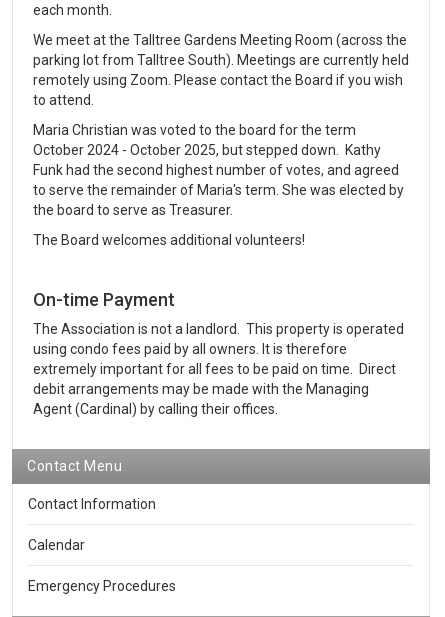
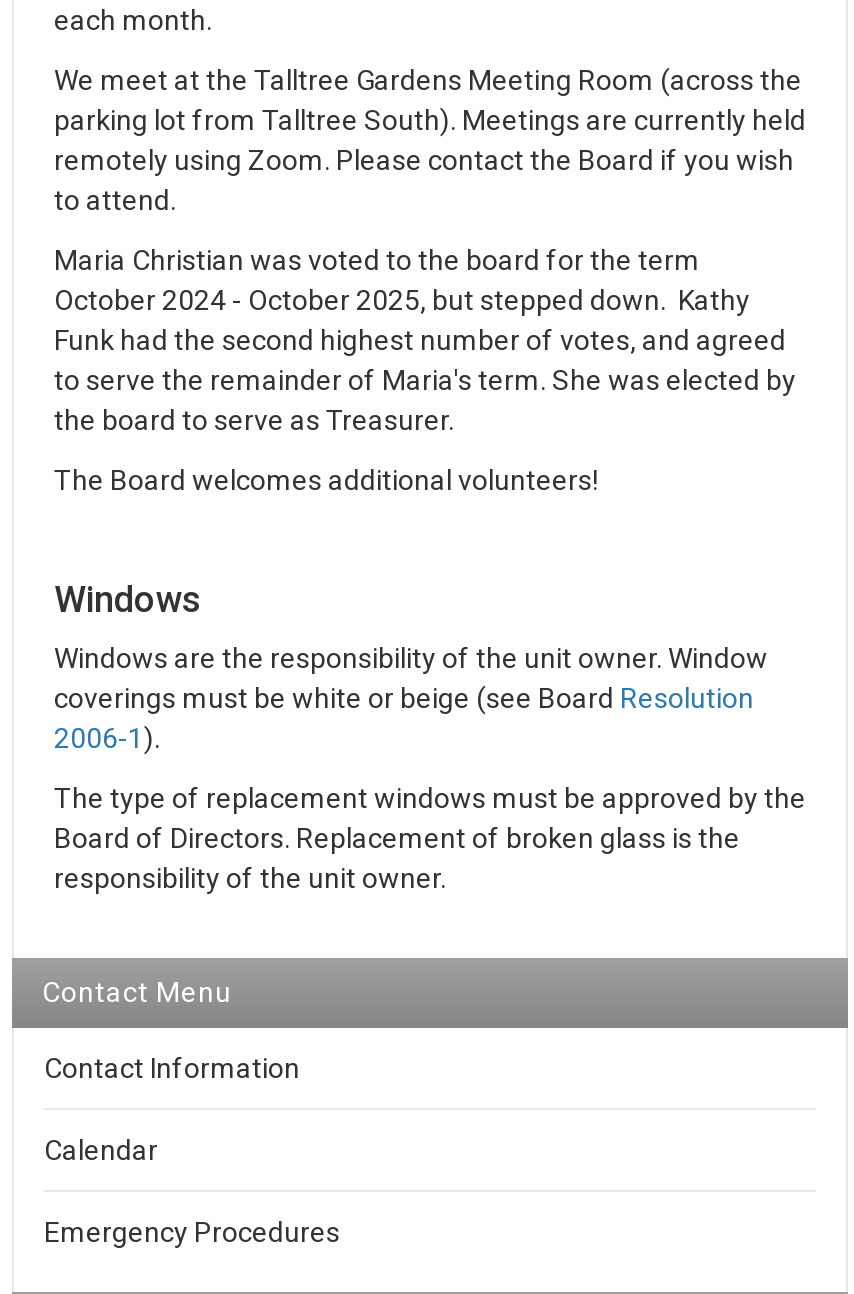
- On-time Payment
- The Association is not a landlord. This property is operated
- using condo fees paid by all owners. It is therefore
- extremely important for all fees to be paid on time. Direct
- debit arrangements may be made with the Managing
- Agent (Cardinal) by calling their offices.
+ Windows
+ Windows are the responsibility of the unit owner. Window
+ coverings must be white or beige (see Board Resolution
+ 2006-1).
+ The type of replacement windows must be approved by the
+ Board of Directors. Replacement of broken glass is the
+ responsibility of the unit owner.
